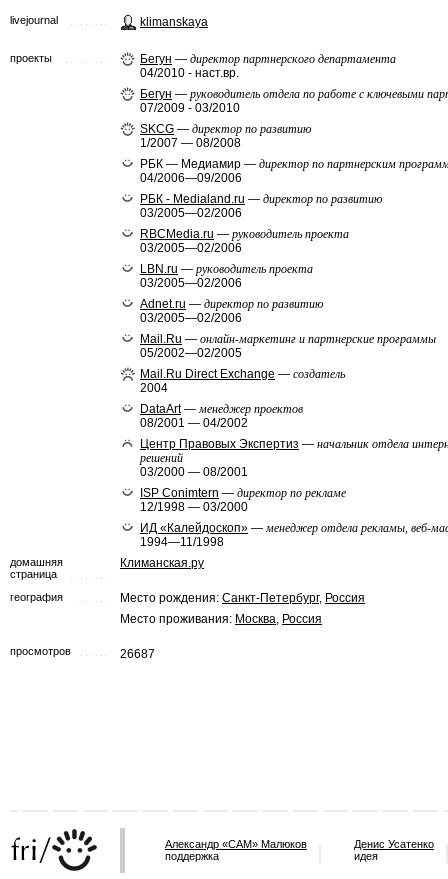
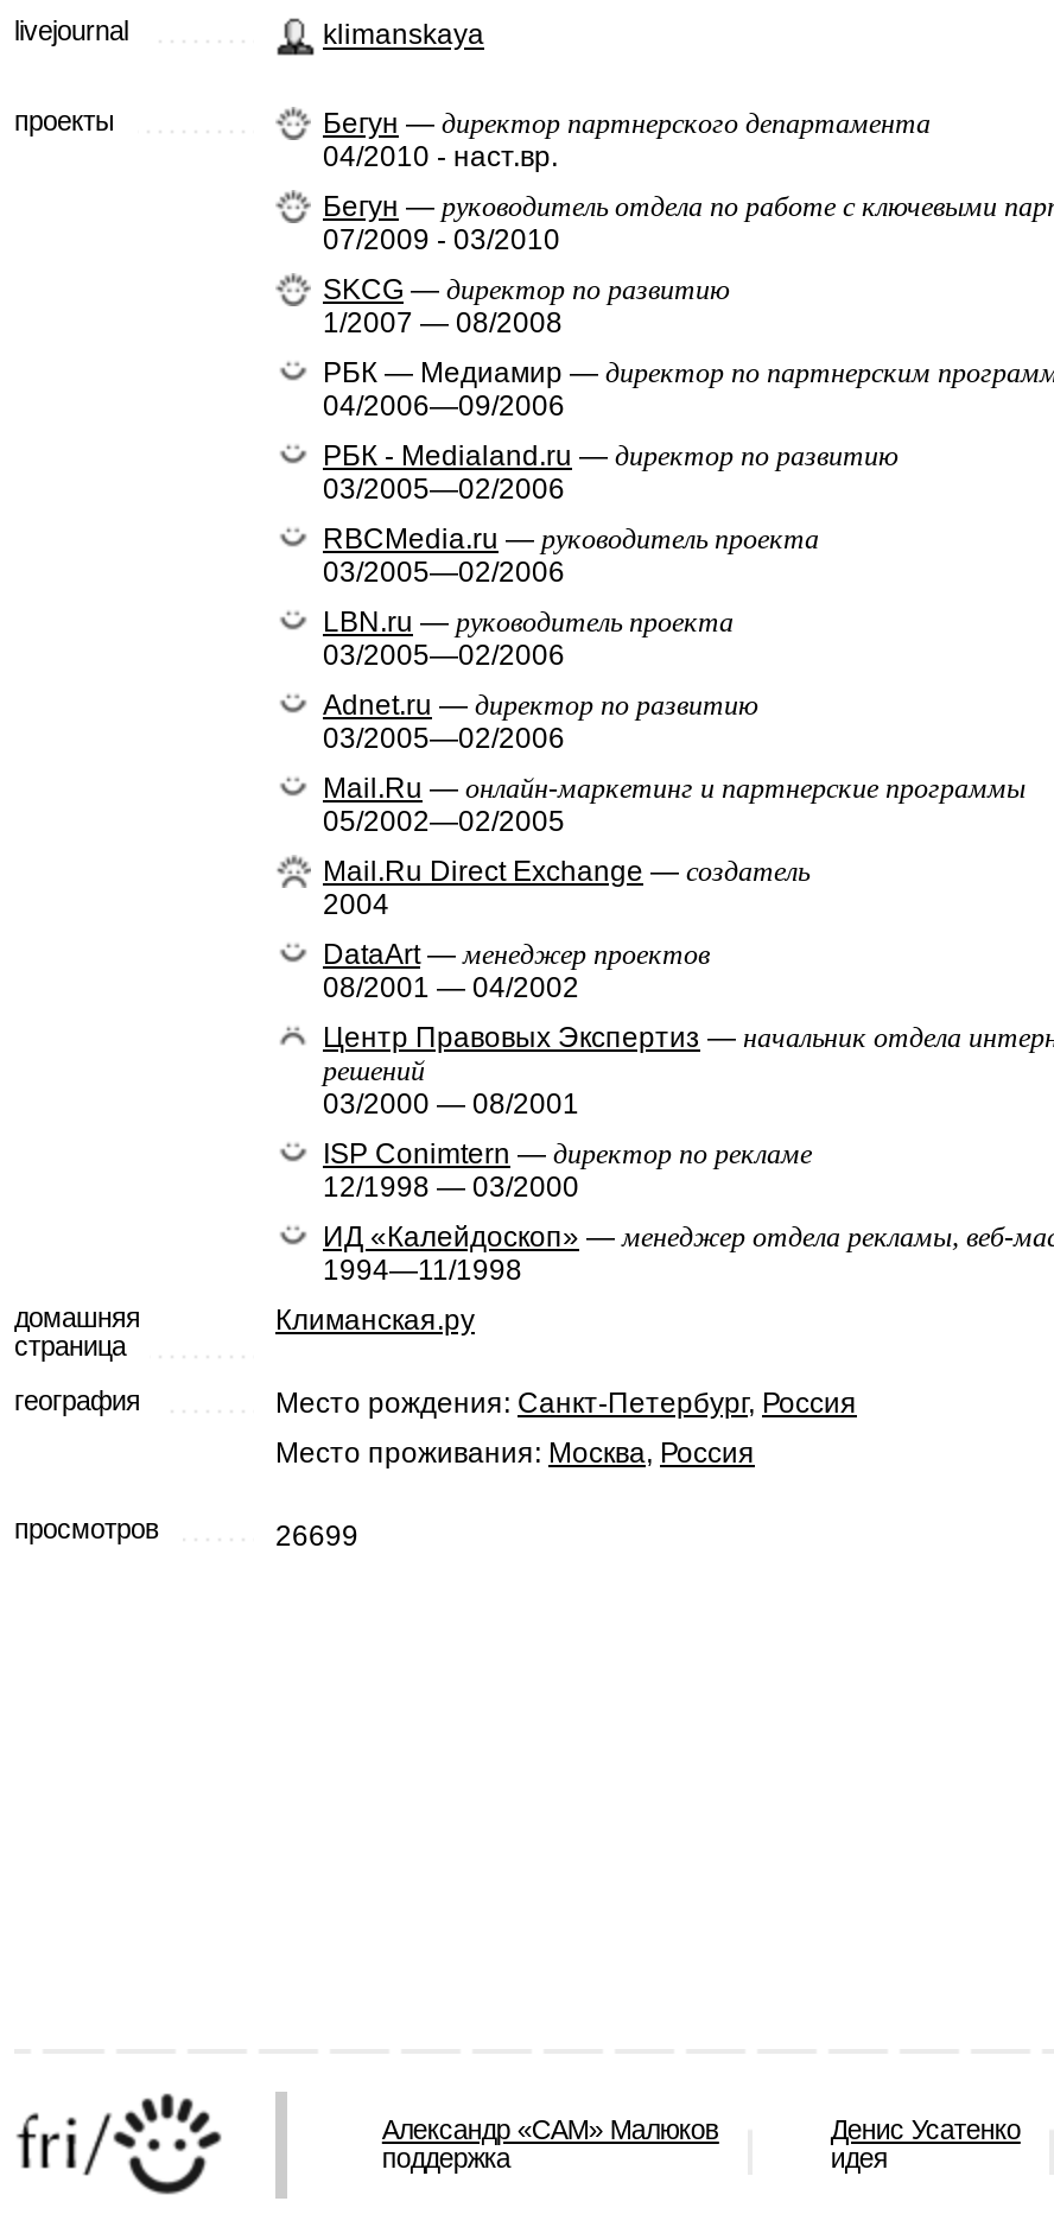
- 26687
+ 26699
